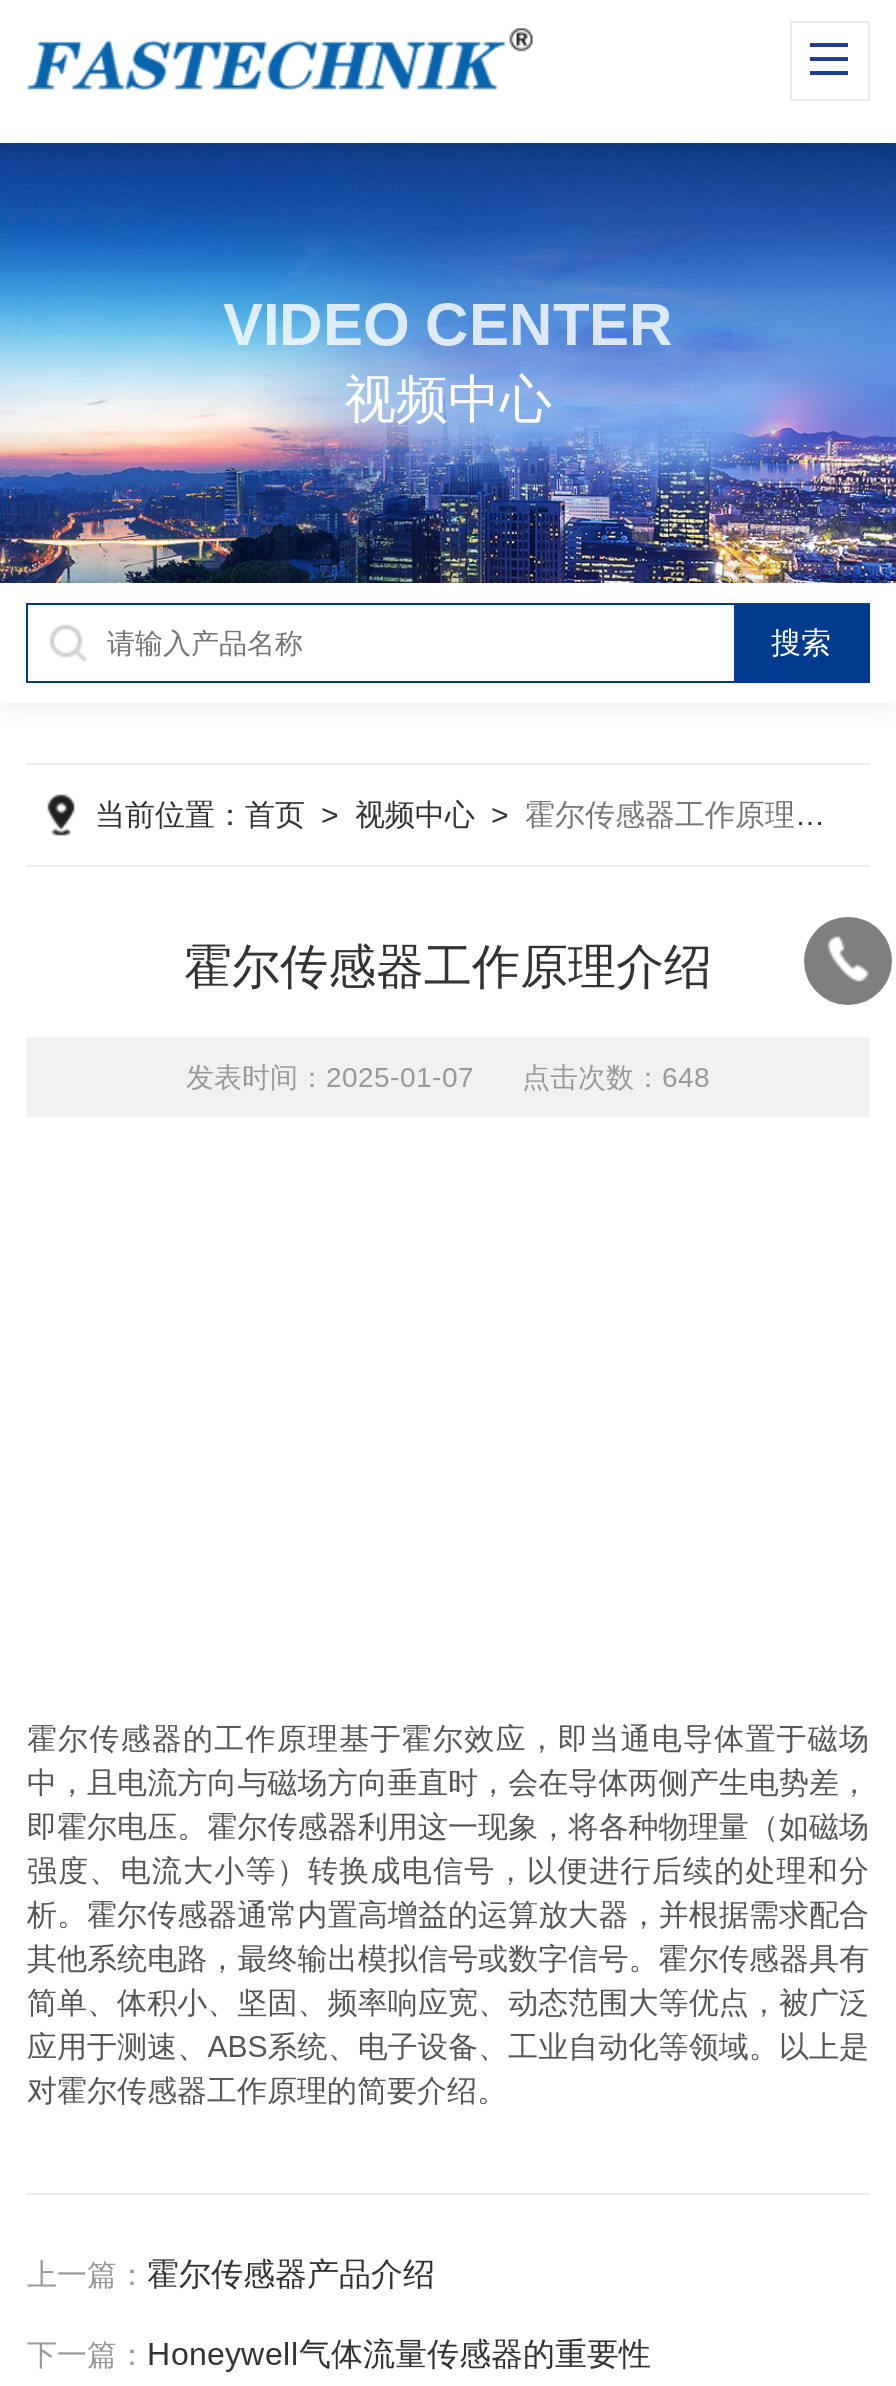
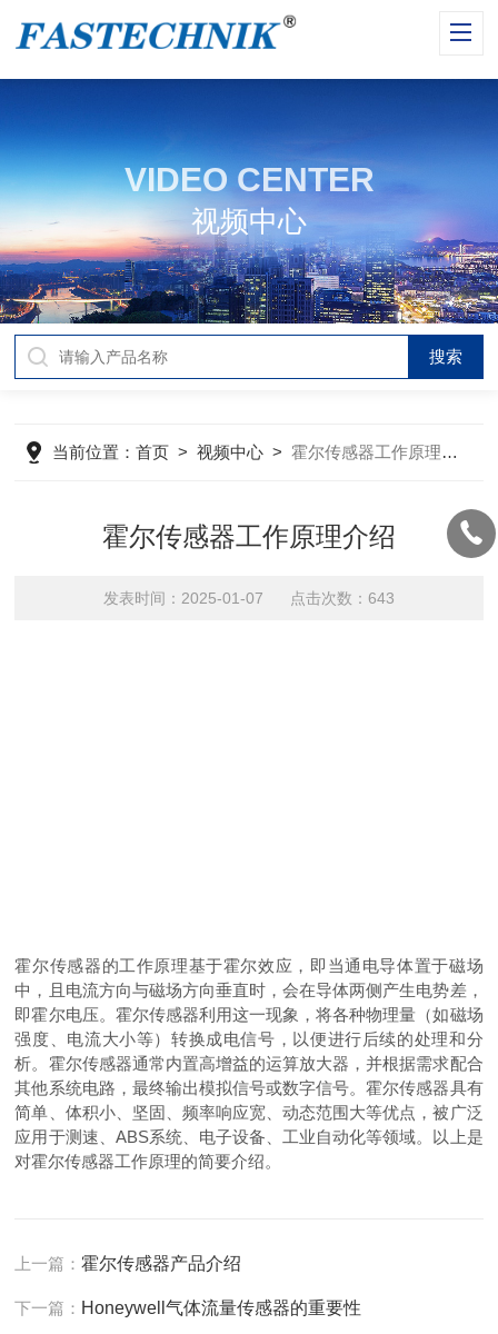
- 发表时间：2025-01-07 点击次数：648
+ 发表时间：2025-01-07 点击次数：643
